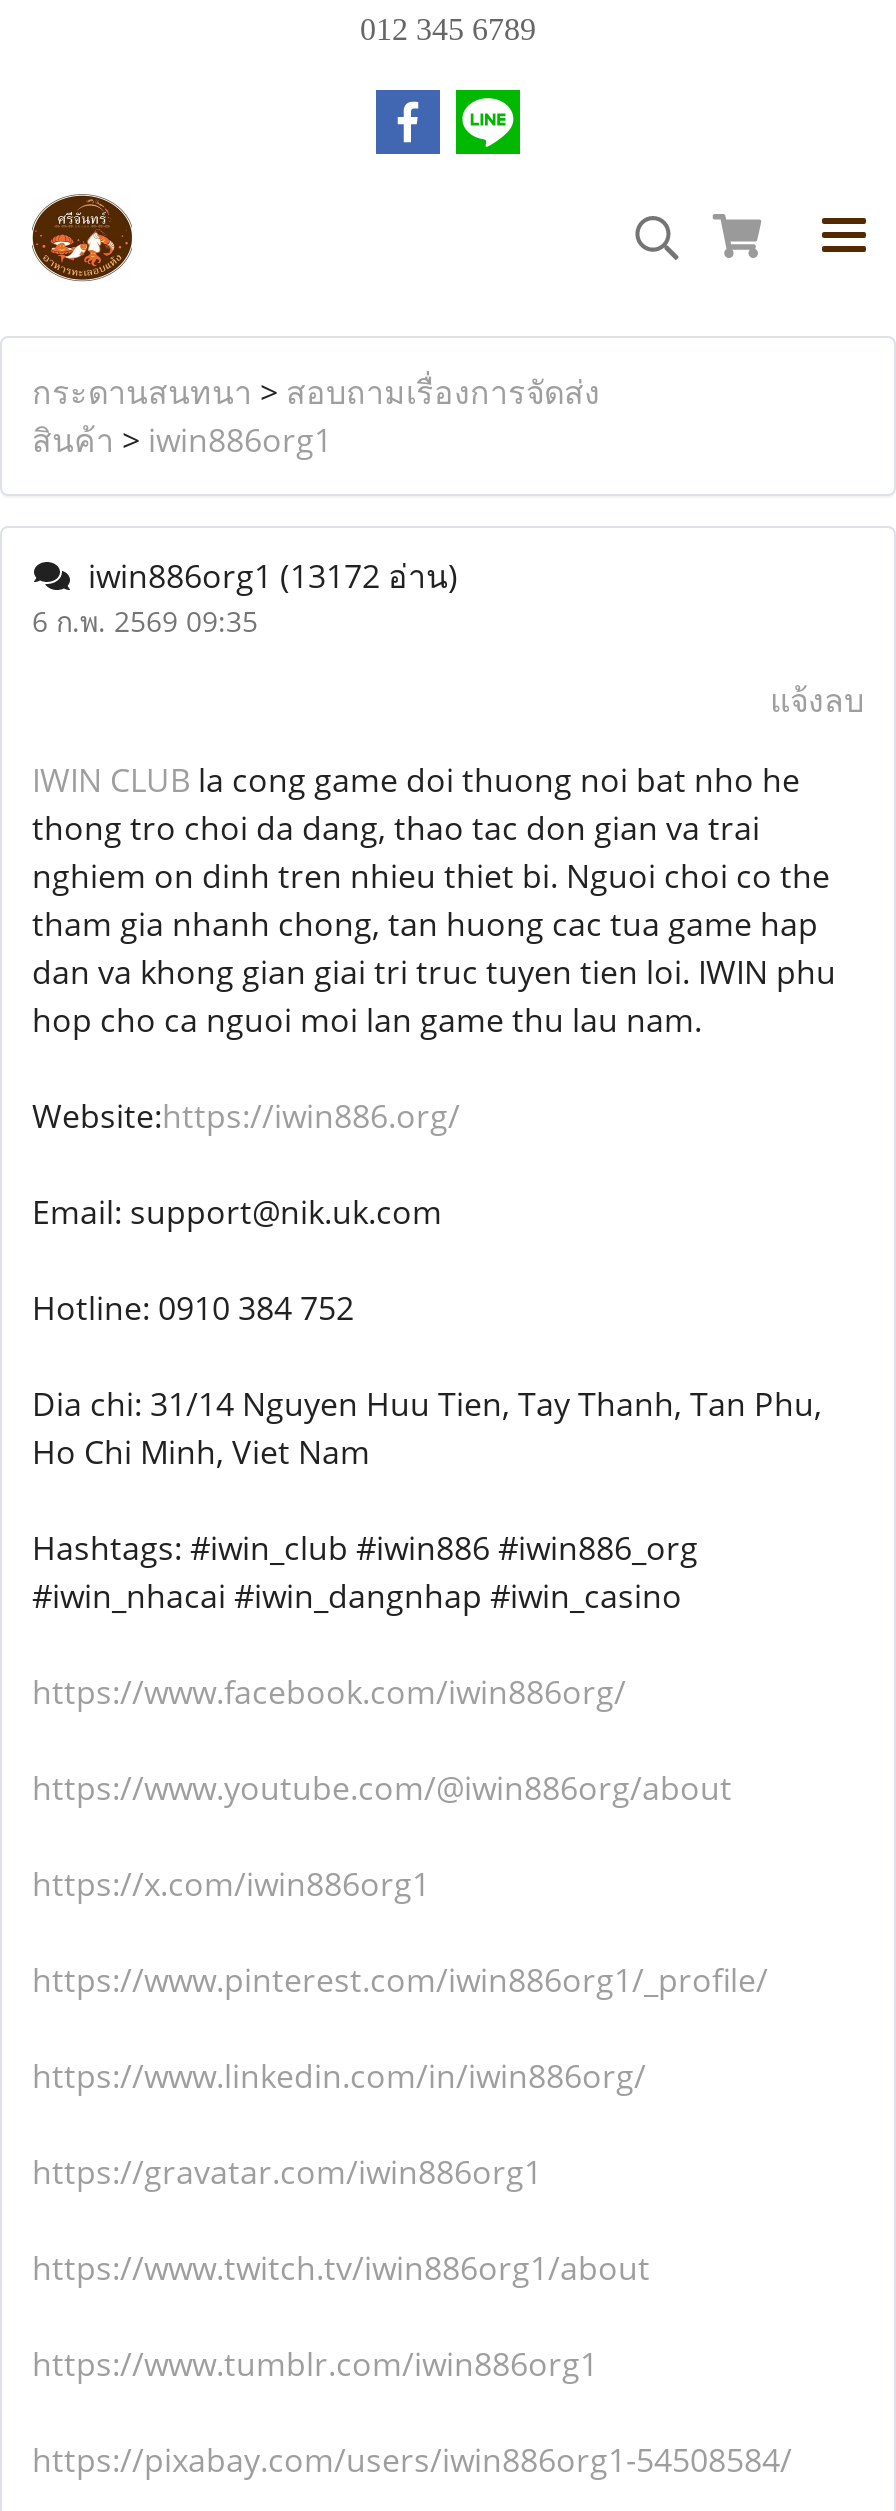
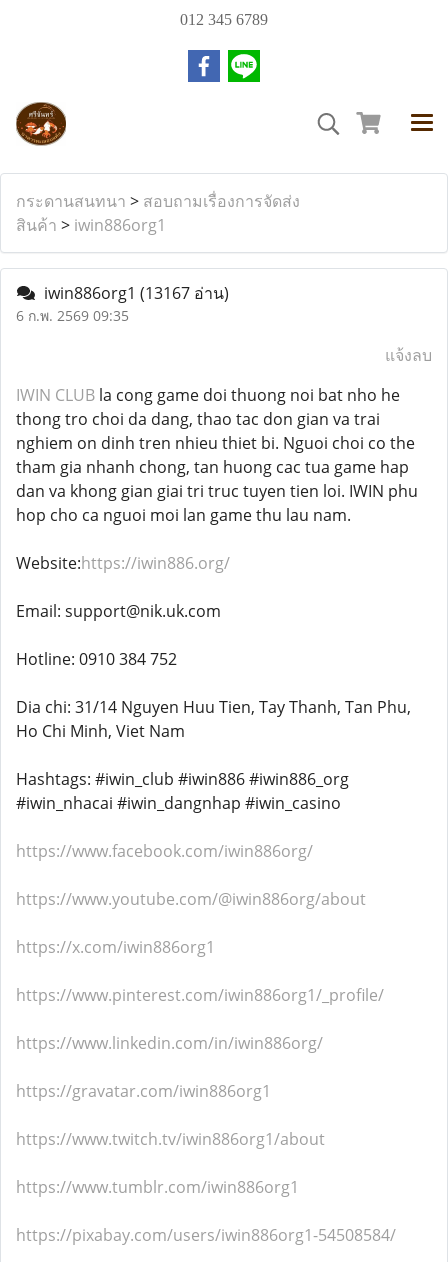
- iwin886org1 (13172 อ่าน)
+ iwin886org1 (13167 อ่าน)
